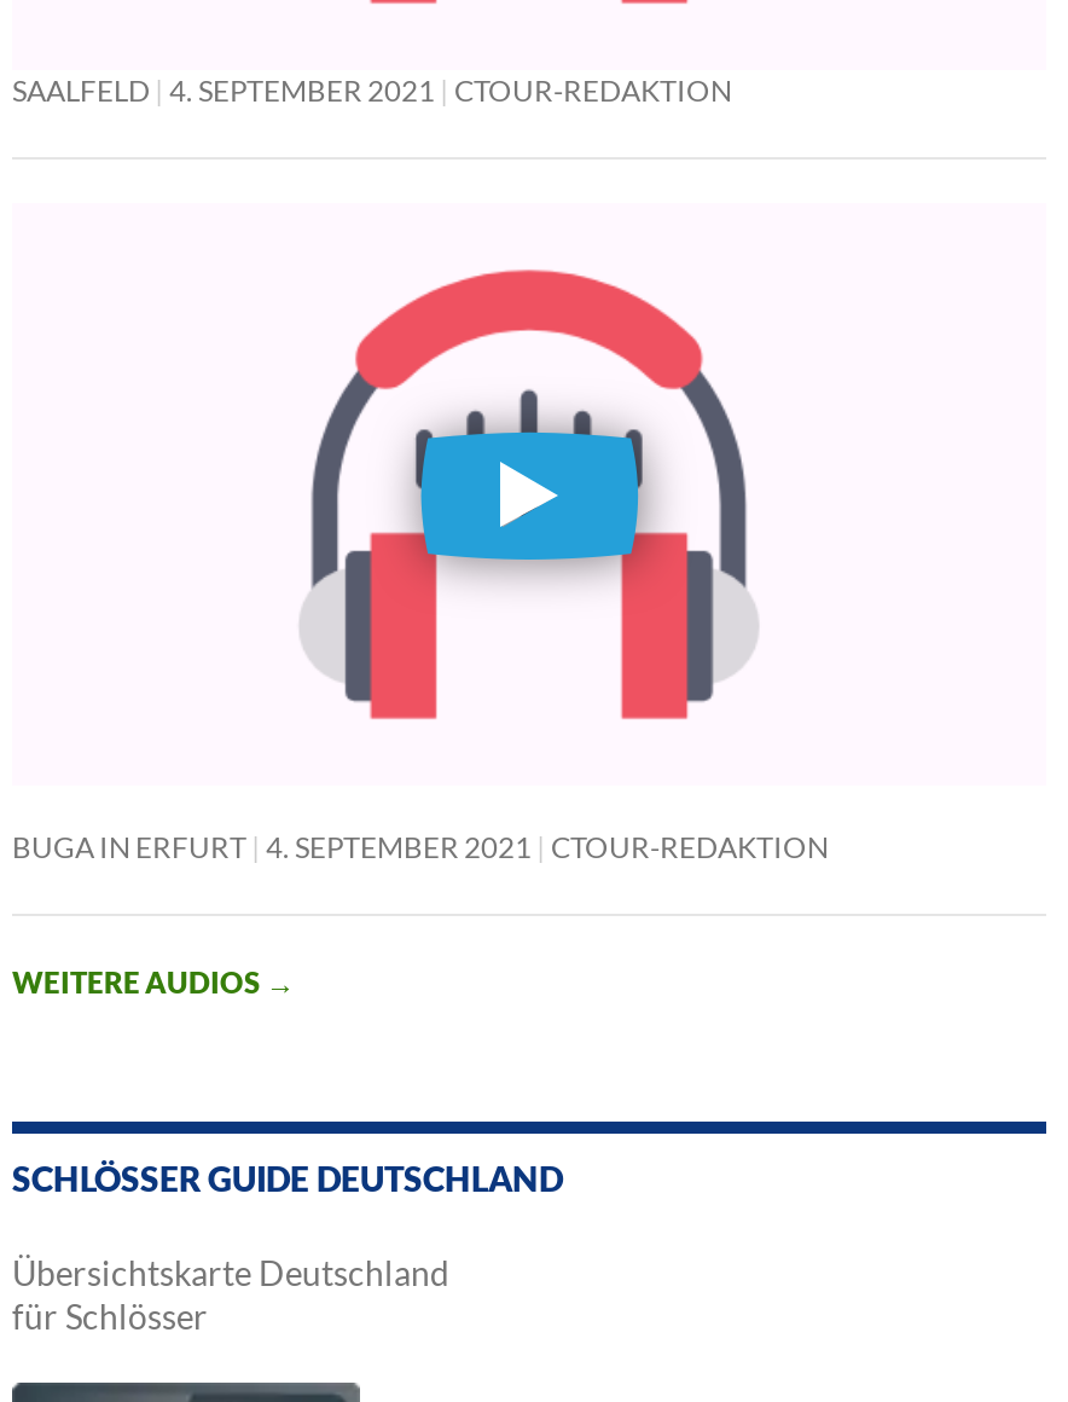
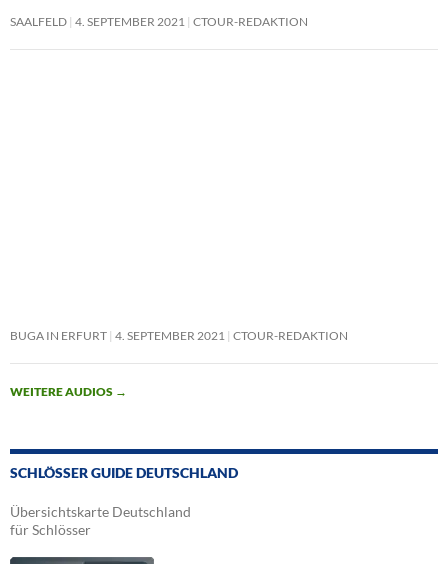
- [image]
